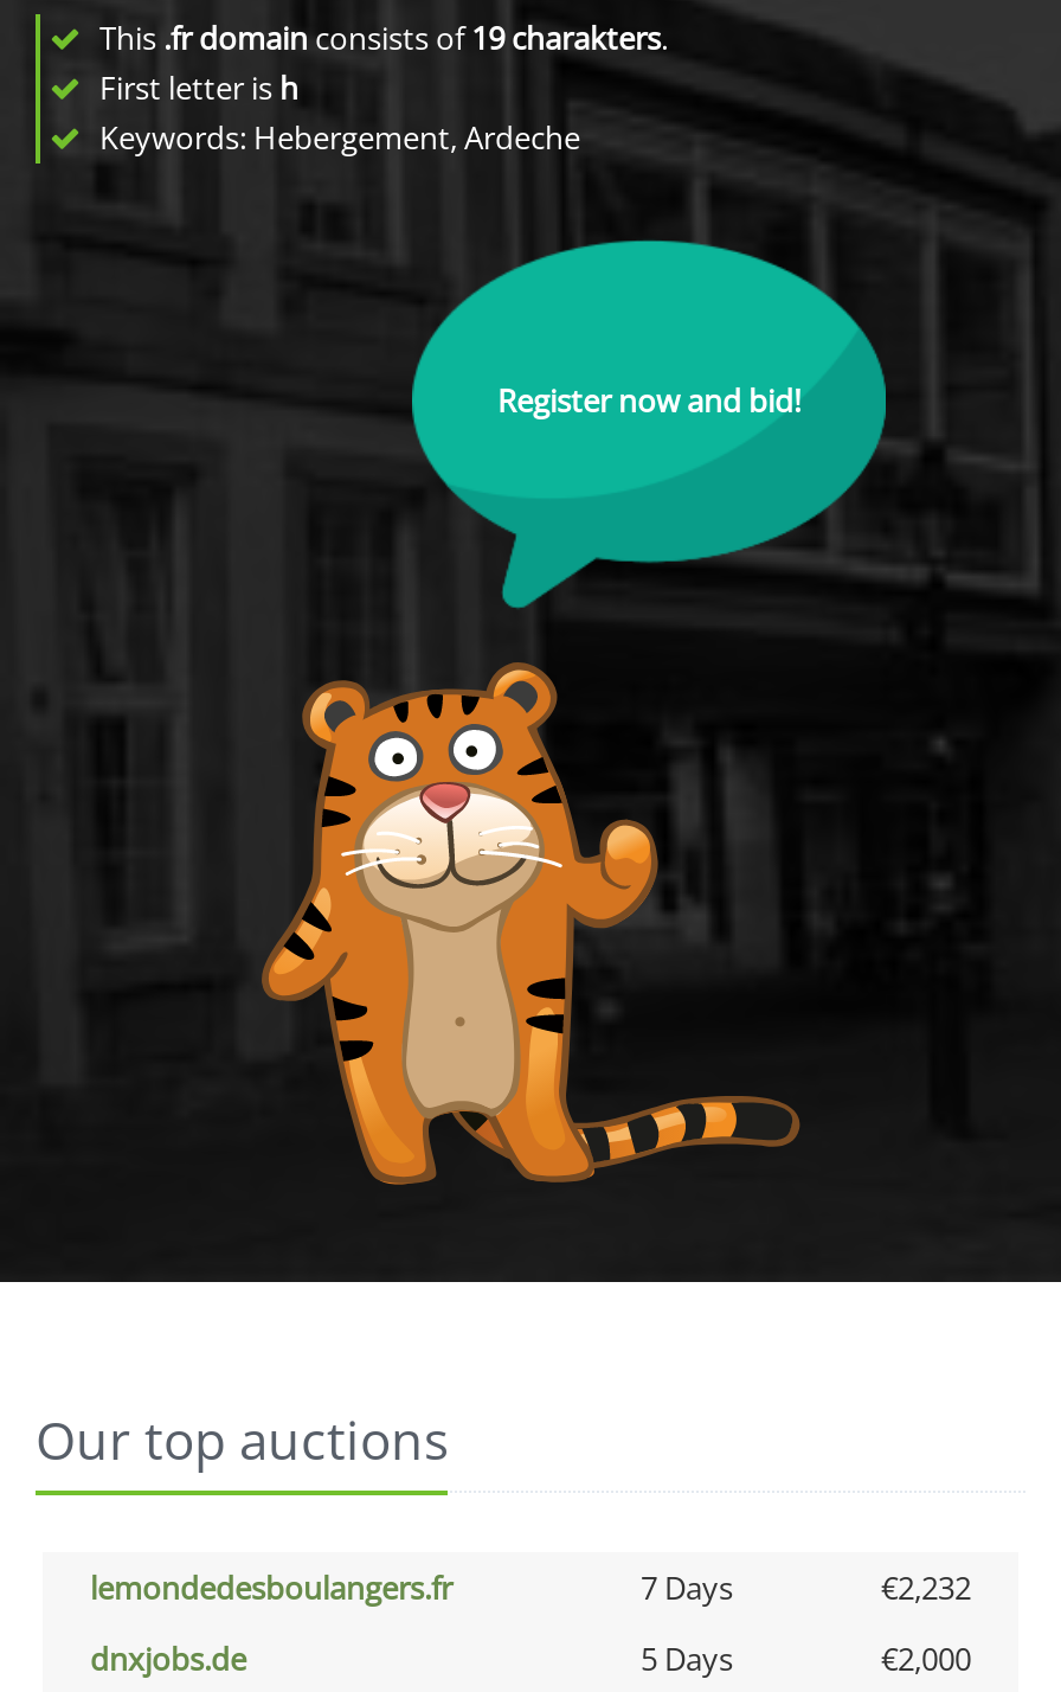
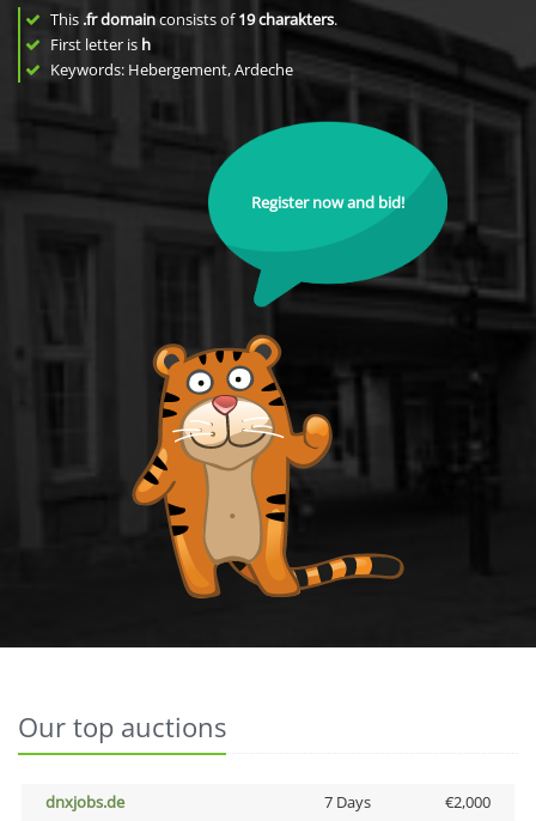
- lemondedesboulangers.fr
- 7 Days
- €2,232

- 5 Days
+ 7 Days
